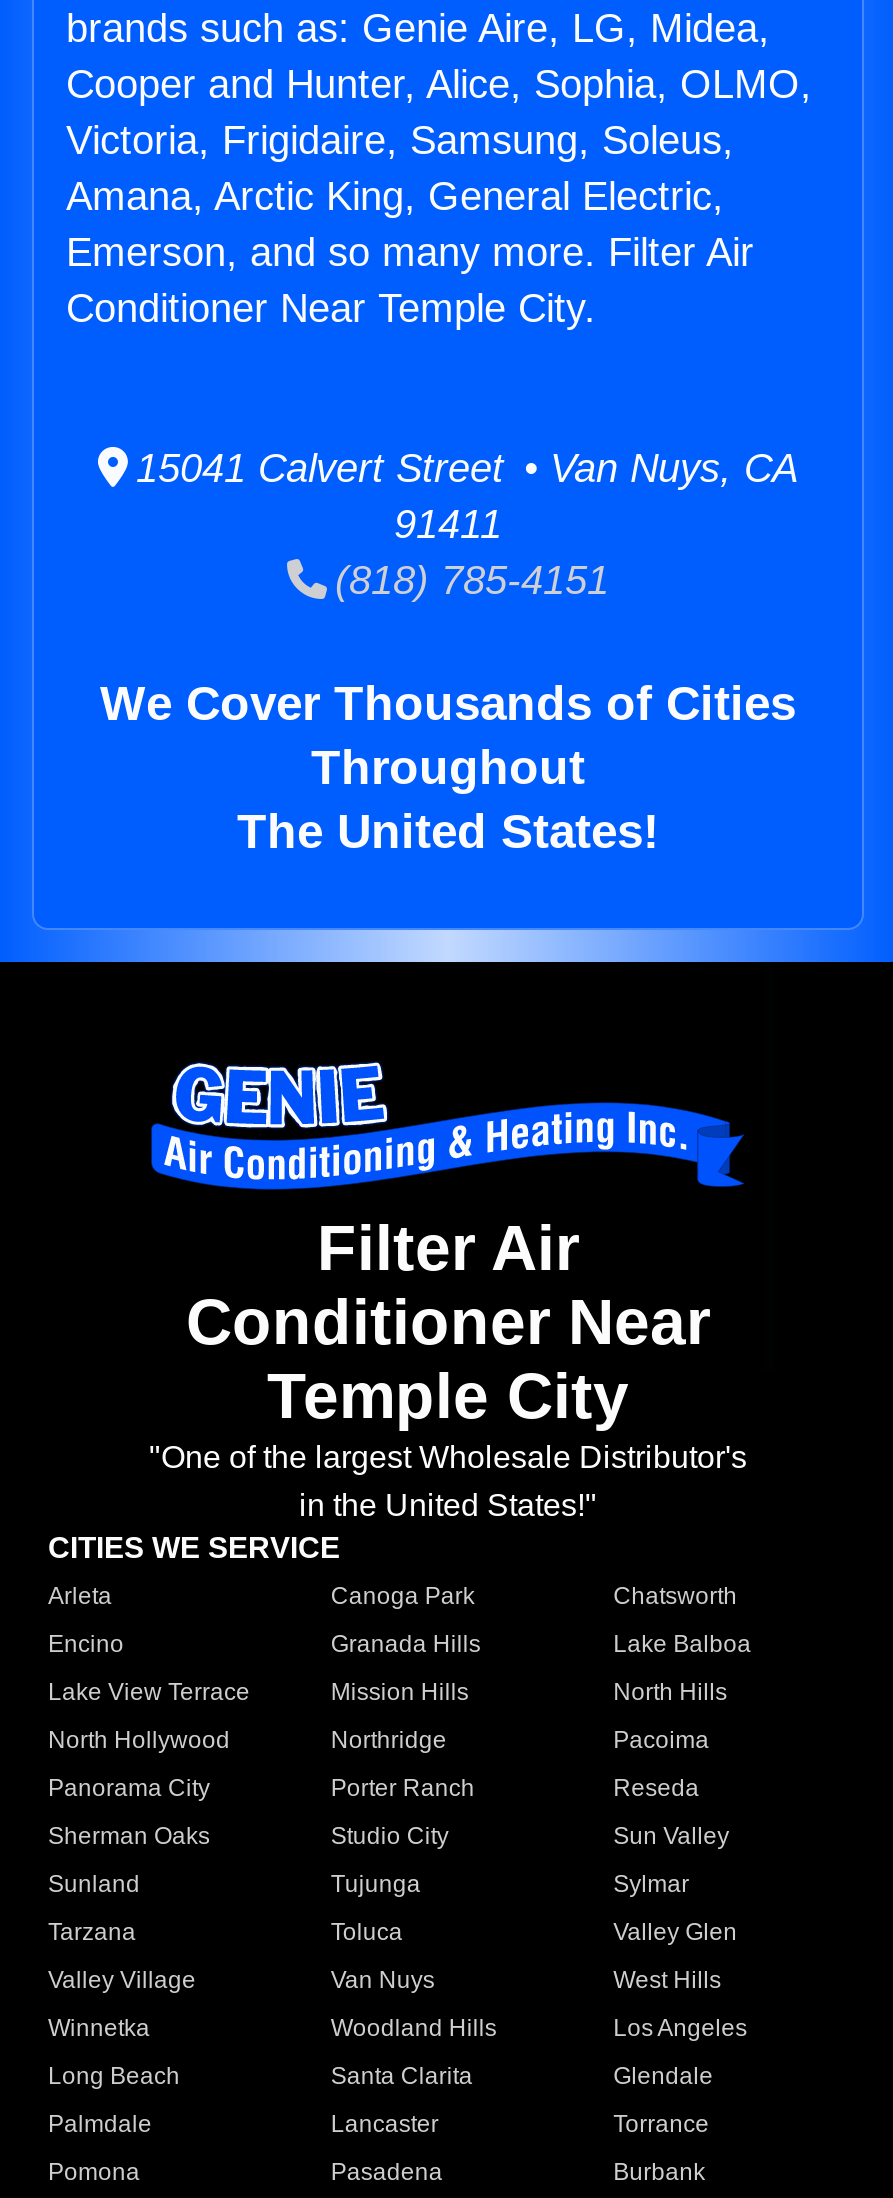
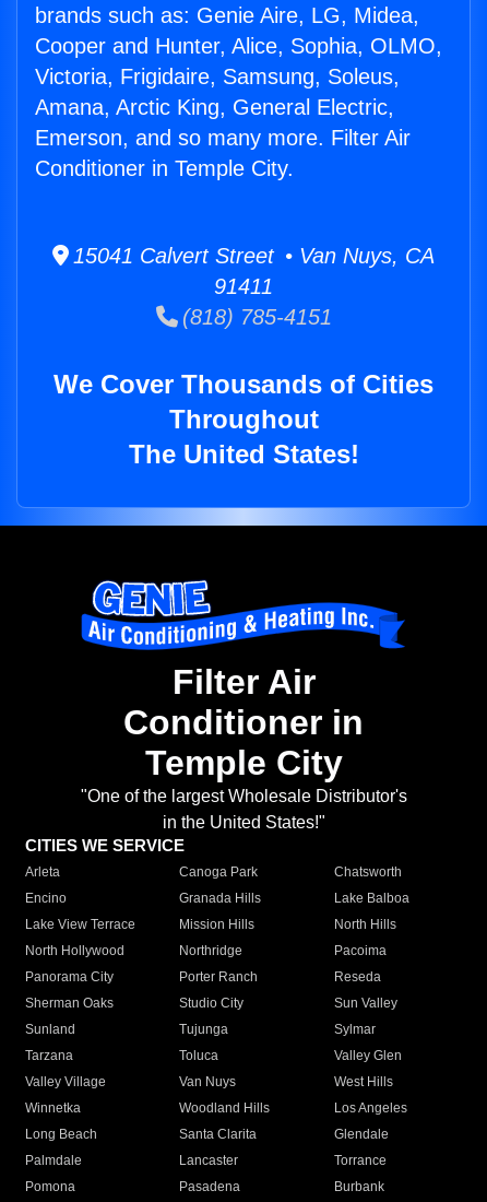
- Conditioner Near Temple City.
+ Conditioner in Temple City.

- Conditioner Near
+ Conditioner in
